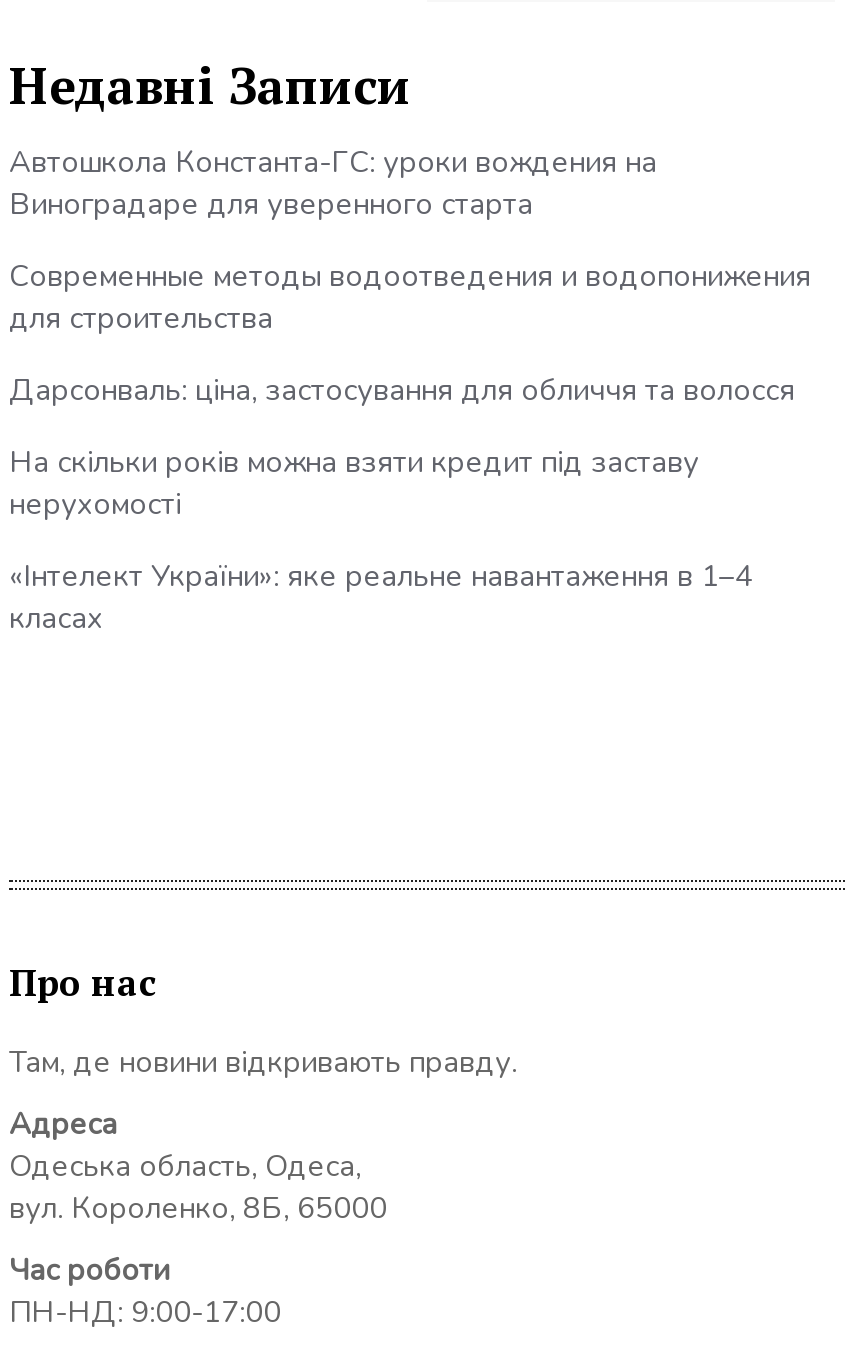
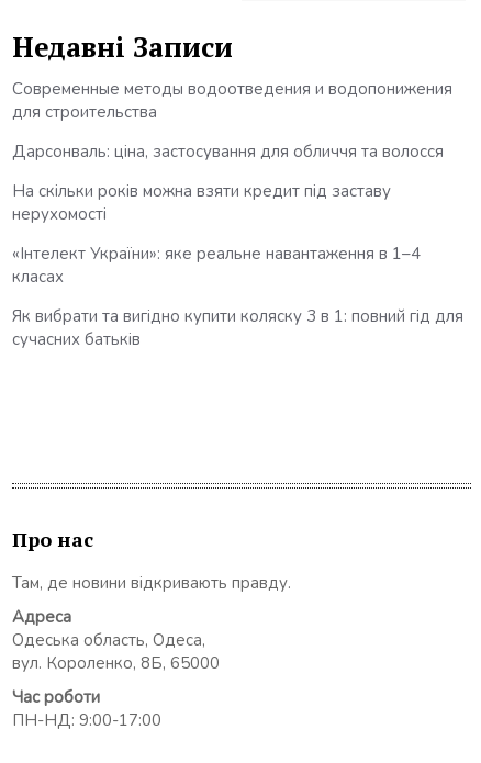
- Автошкола Константа-ГС: уроки вождения на
- Виноградаре для уверенного старта

moved up: Современные методы водоотведения и водопонижения | для строительства | Дарсонваль: ціна, застосування для обличчя та волосся | На скільки років можна взяти кредит під заставу | нерухомості | «Інтелект України»: яке реальне навантаження в 1–4 | класах

+ Як вибрати та вигідно купити коляску 3 в 1: повний гід для
+ сучасних батьків
